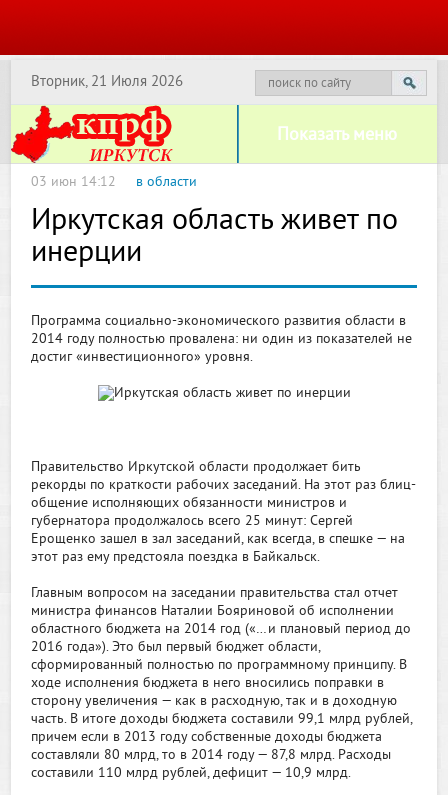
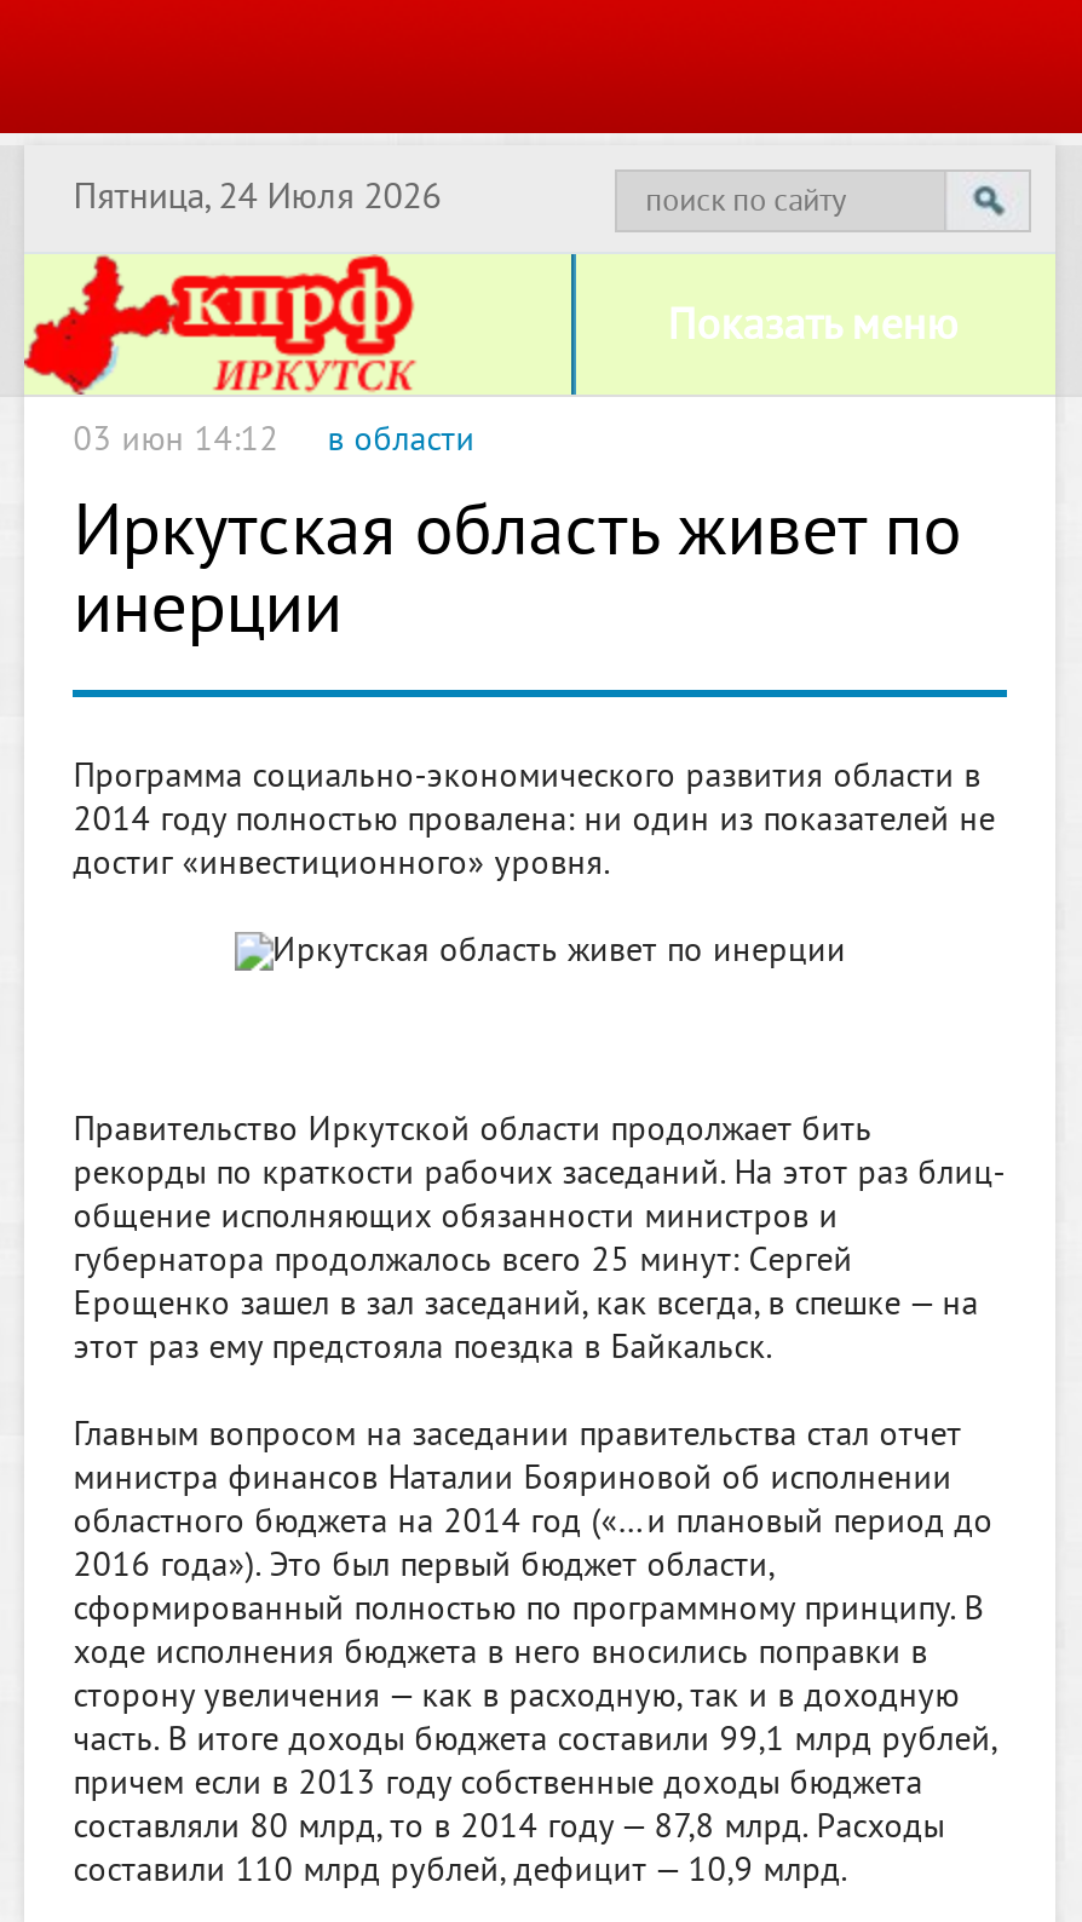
- Вторник, 21 Июля 2026
+ Пятница, 24 Июля 2026
